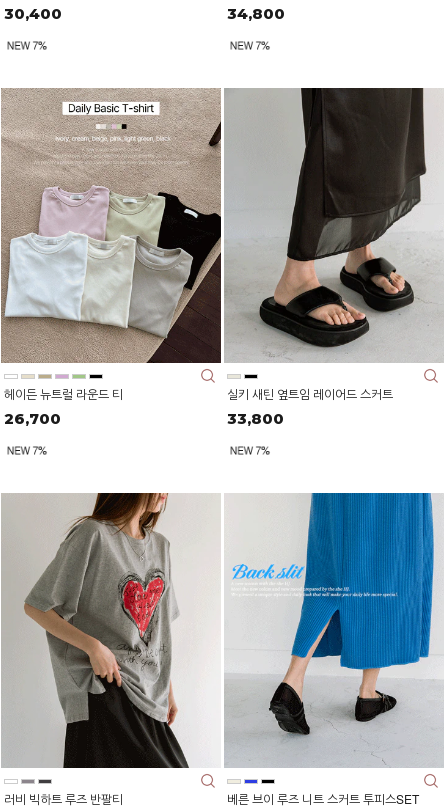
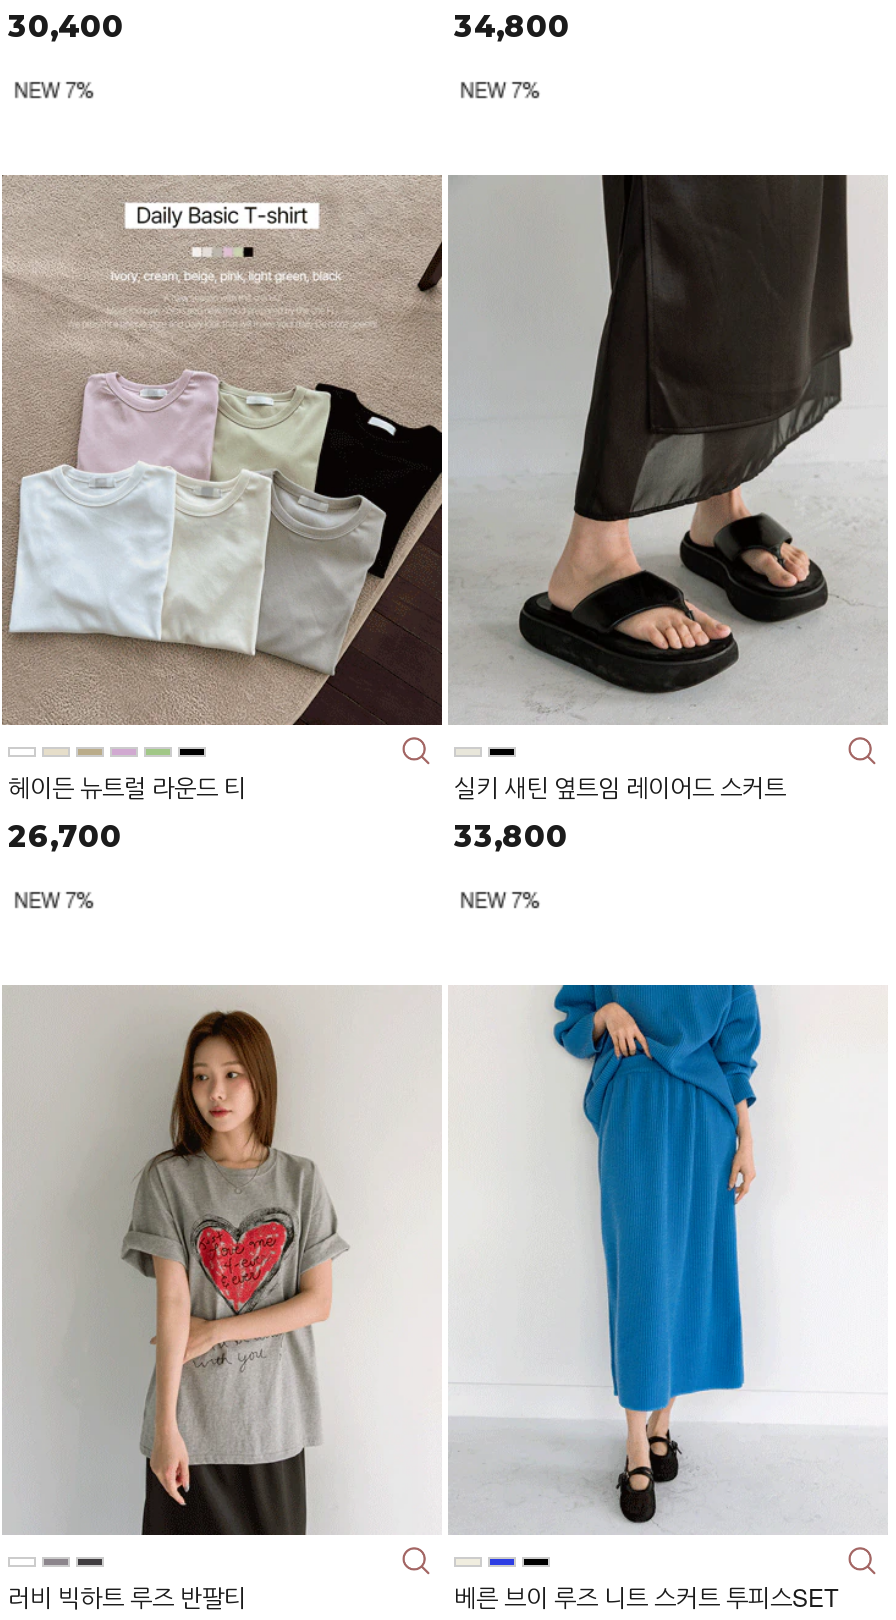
- [image]
+ [image]

- [image]
+ [image]
